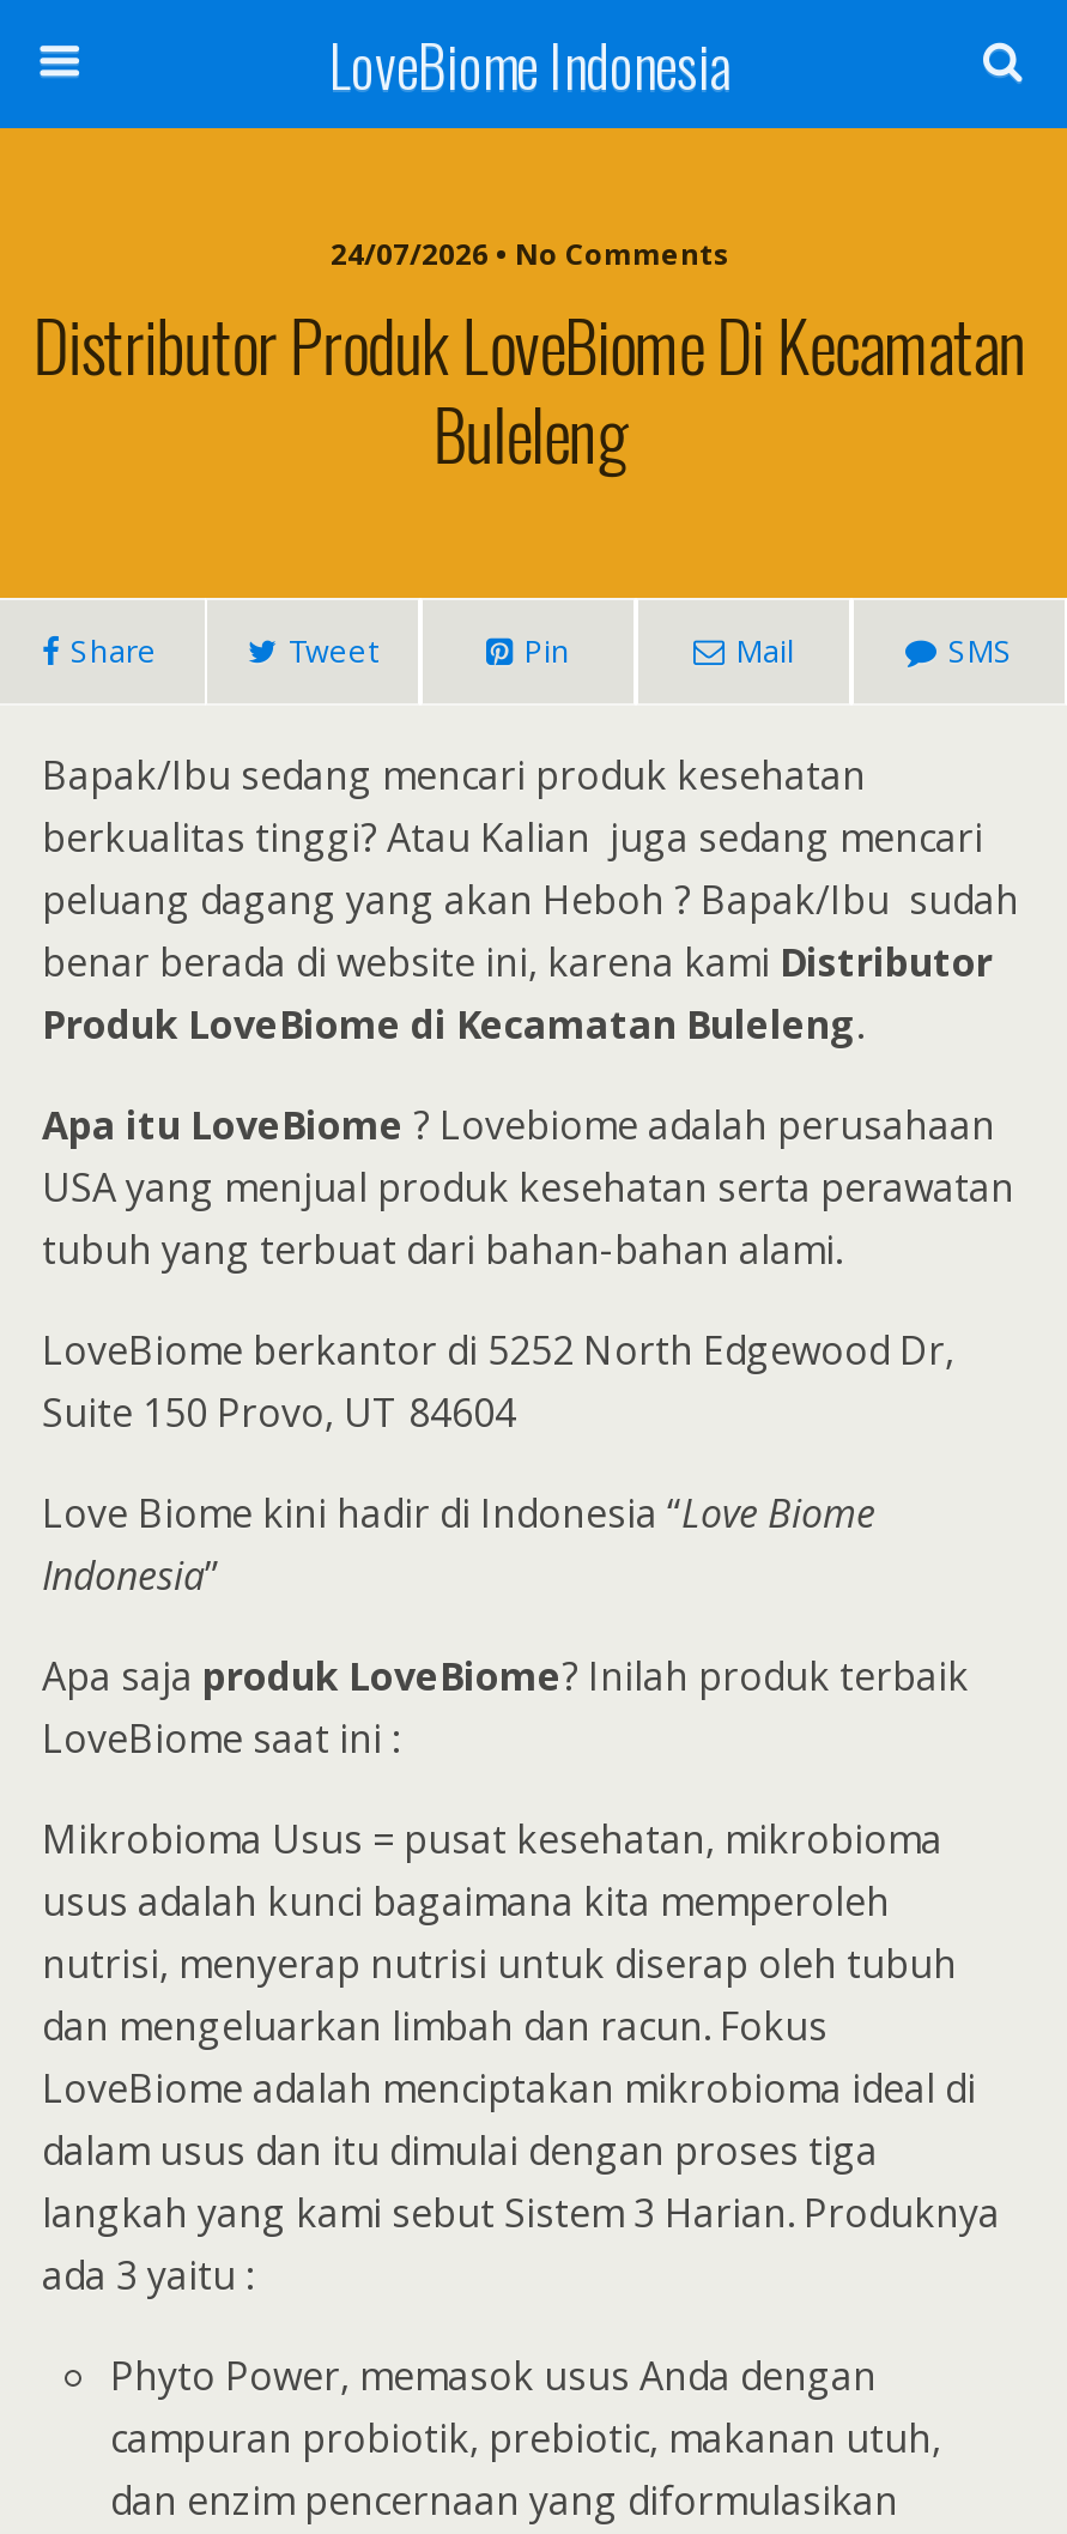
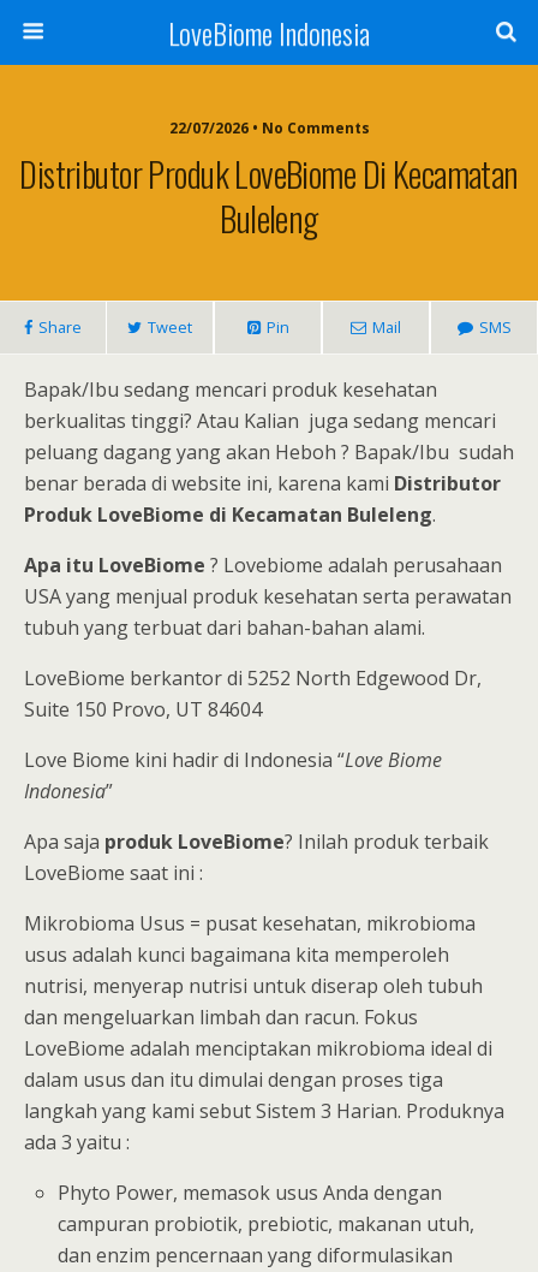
- 24/07/2026 • No Comments
+ 22/07/2026 • No Comments
